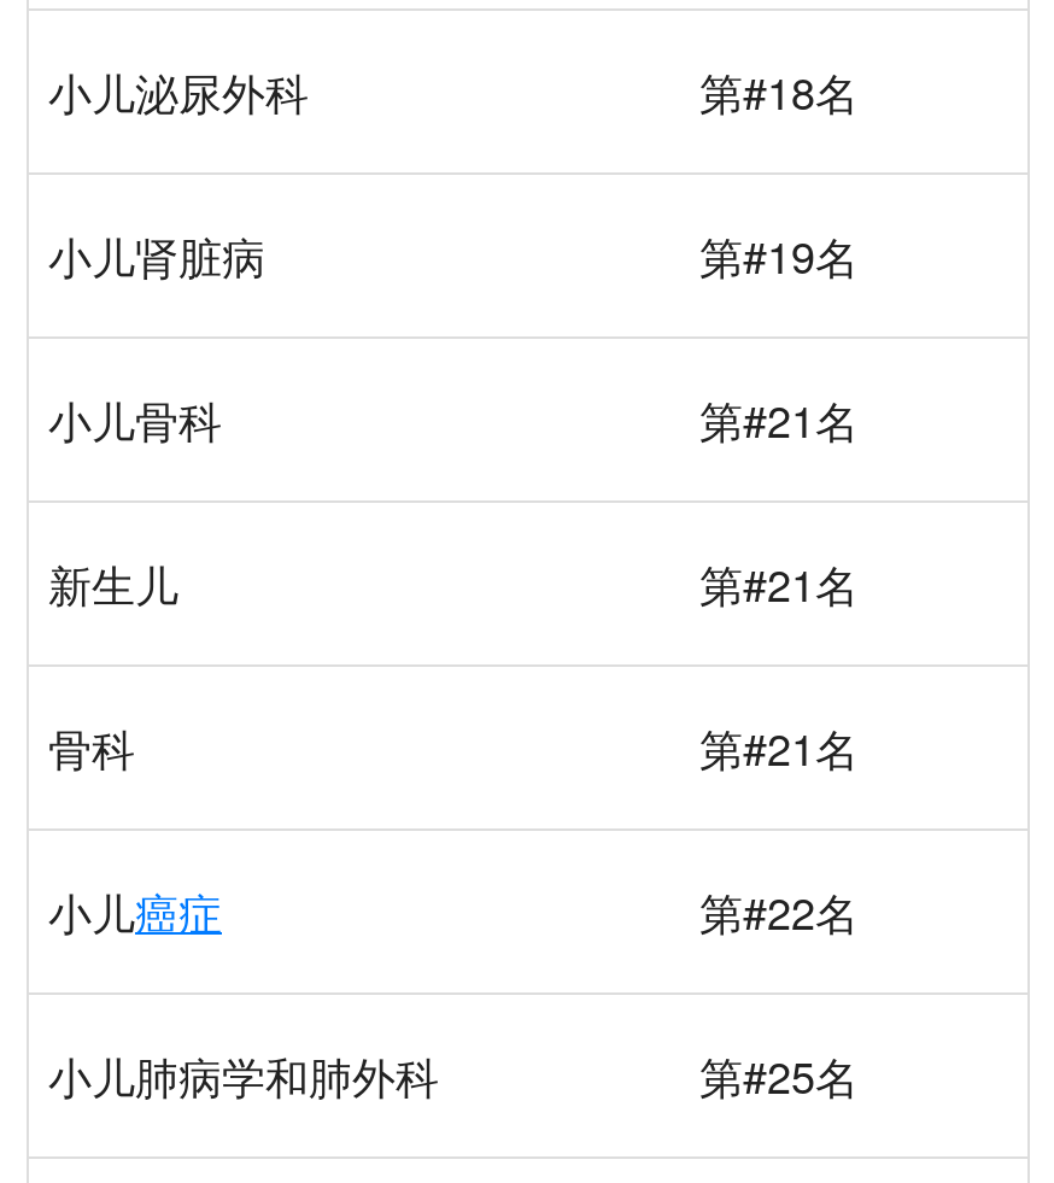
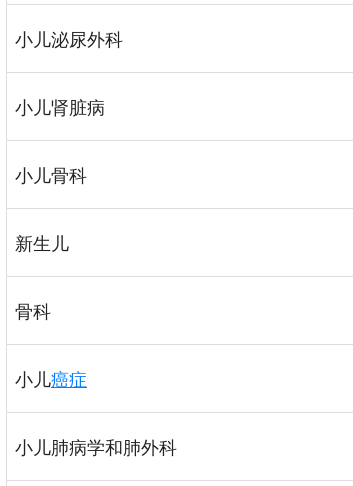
- 第#18名

- 第#19名

- 第#21名

- 第#21名

- 第#21名

- 第#22名

- 第#25名
